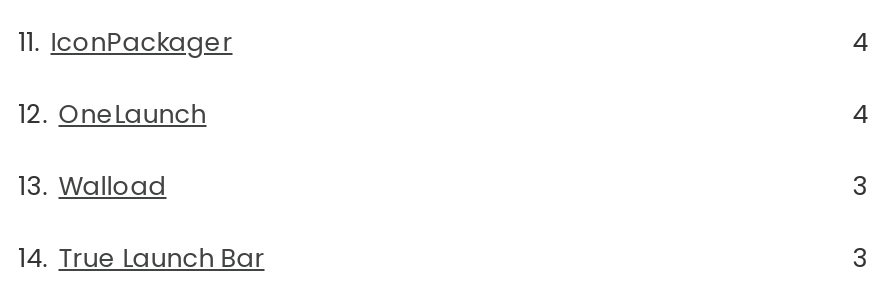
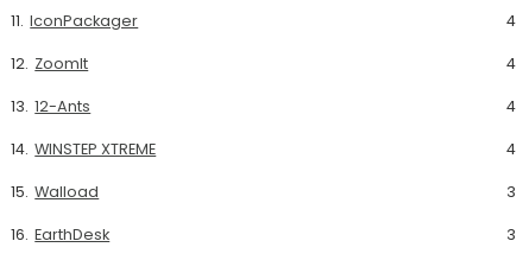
- 12. OneLaunch
+ 12. ZoomIt

- 13. Walload
+ 13. 12-Ants
+ 4
+ 14. WINSTEP XTREME
+ 4
+ 15. Walload

- 14. True Launch Bar
+ 16. EarthDesk
